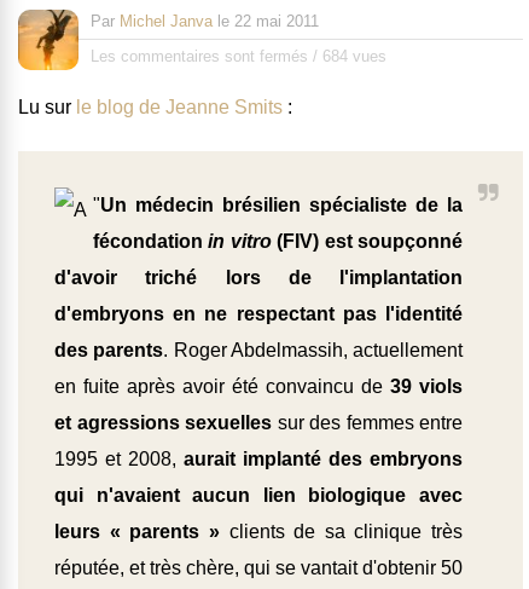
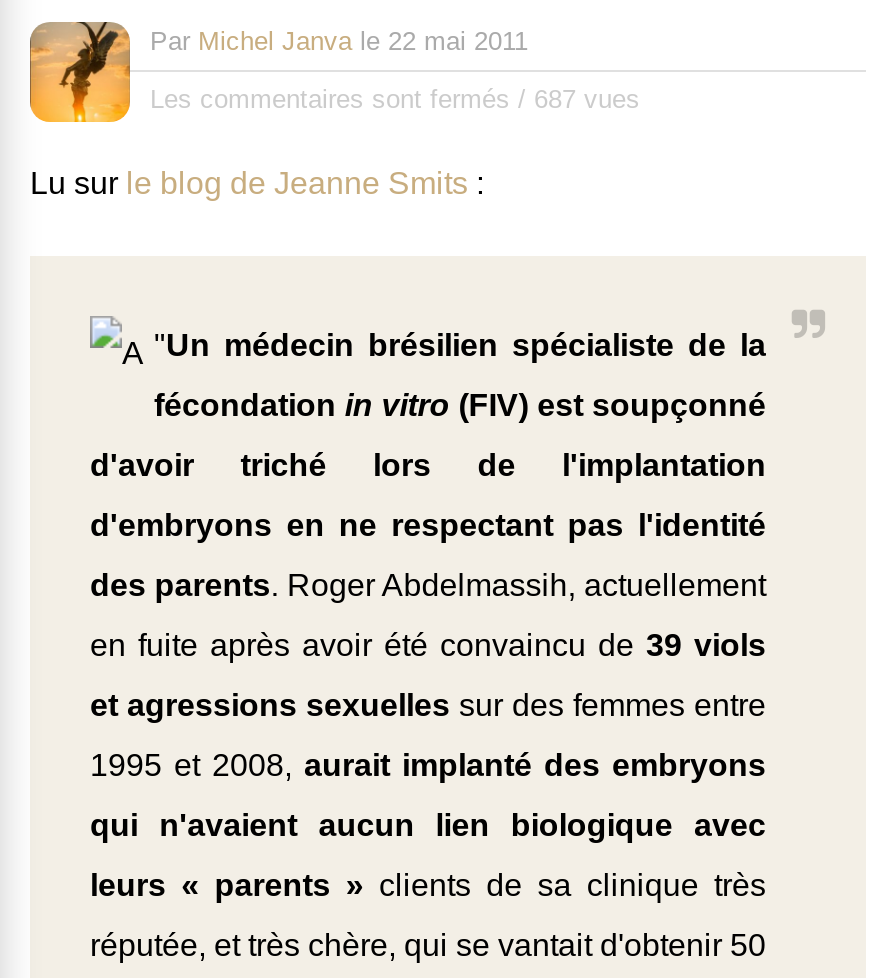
- Les commentaires sont fermés / 684 vues
+ Les commentaires sont fermés / 687 vues
